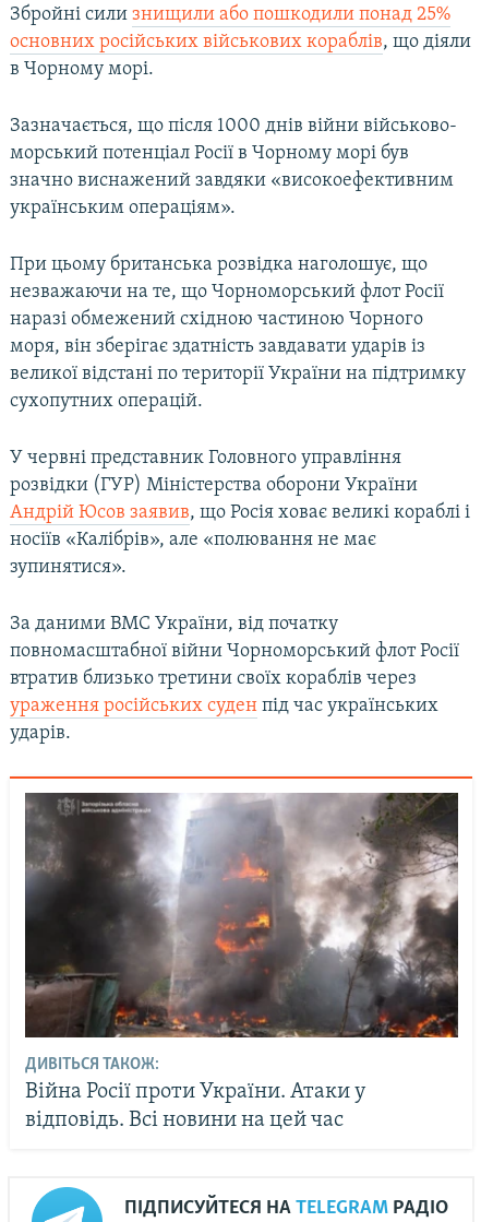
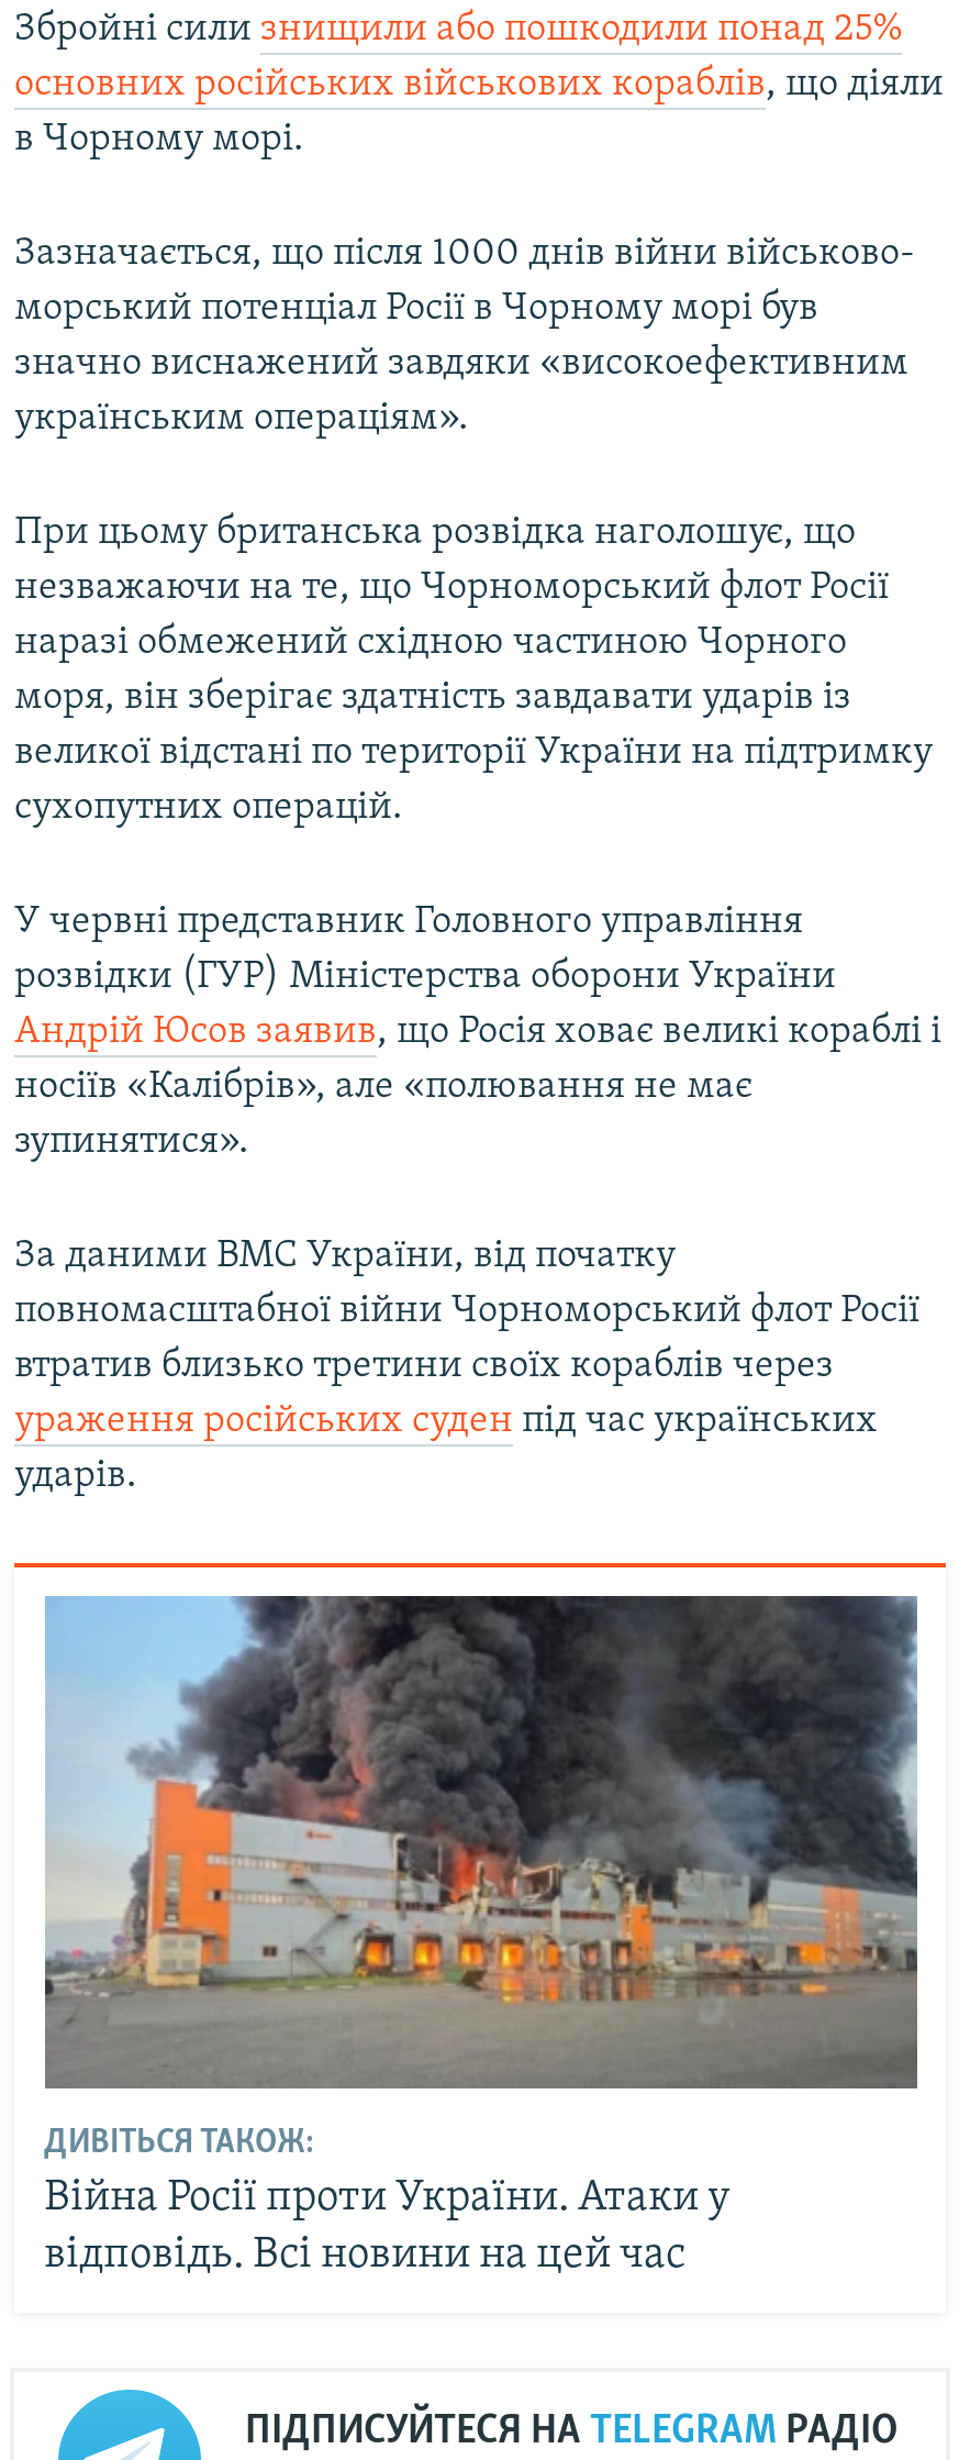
- [image]
+ [image]
